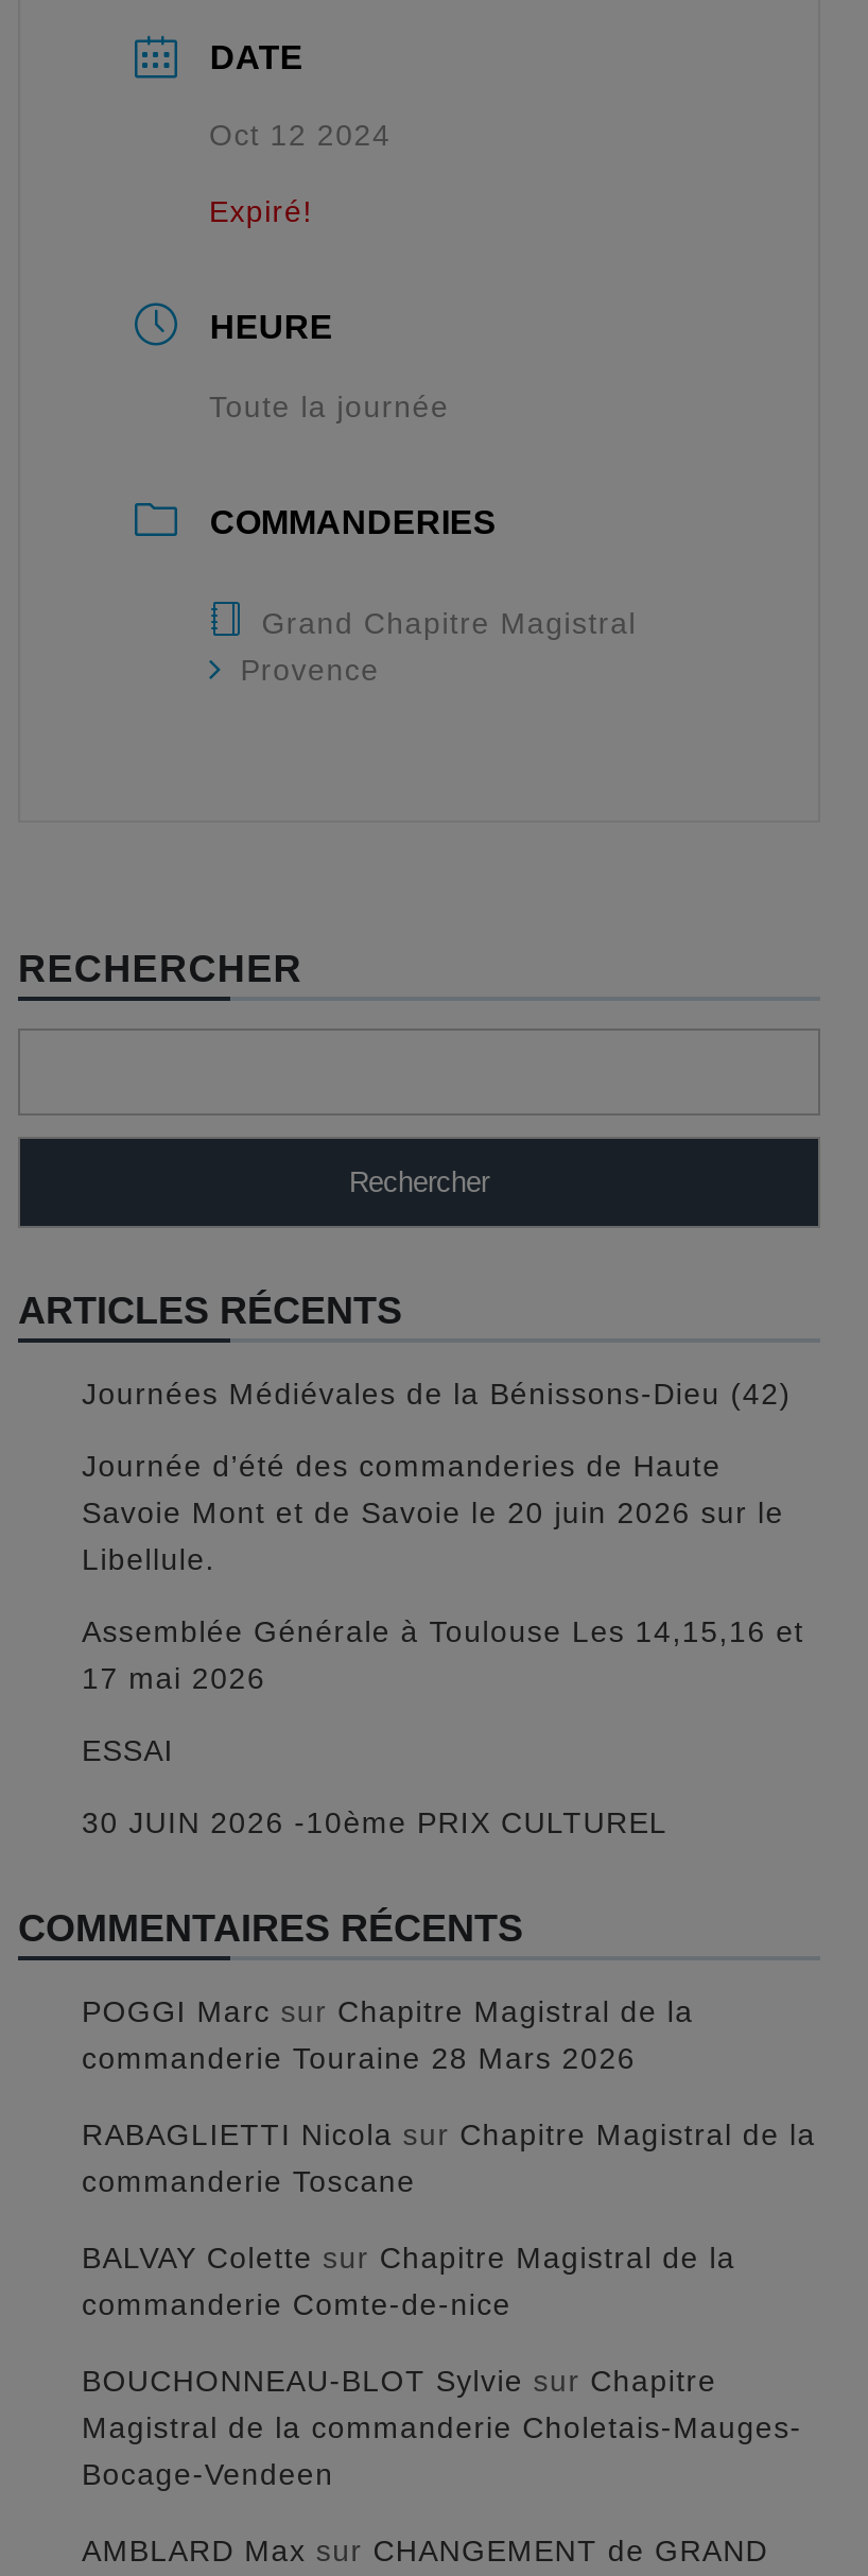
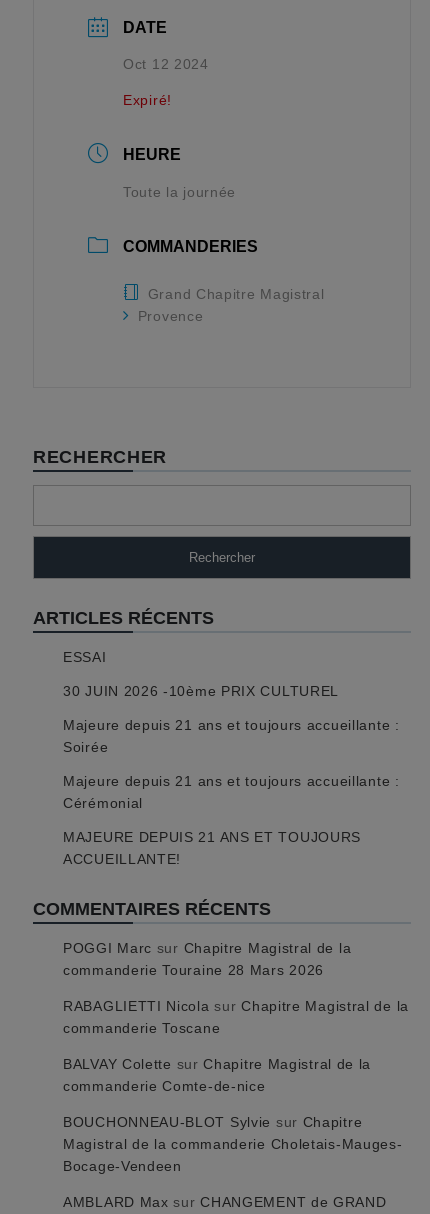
- Journées Médiévales de la Bénissons-Dieu (42)
- Journée d’été des commanderies de Haute
- Savoie Mont et de Savoie le 20 juin 2026 sur le
- Libellule.
- Assemblée Générale à Toulouse Les 14,15,16 et
- 17 mai 2026

moved up: ESSAI | 30 JUIN 2026 -10ème PRIX CULTUREL

+ Majeure depuis 21 ans et toujours accueillante :
+ Soirée
+ Majeure depuis 21 ans et toujours accueillante :
+ Cérémonial
+ MAJEURE DEPUIS 21 ANS ET TOUJOURS
+ ACCUEILLANTE!
